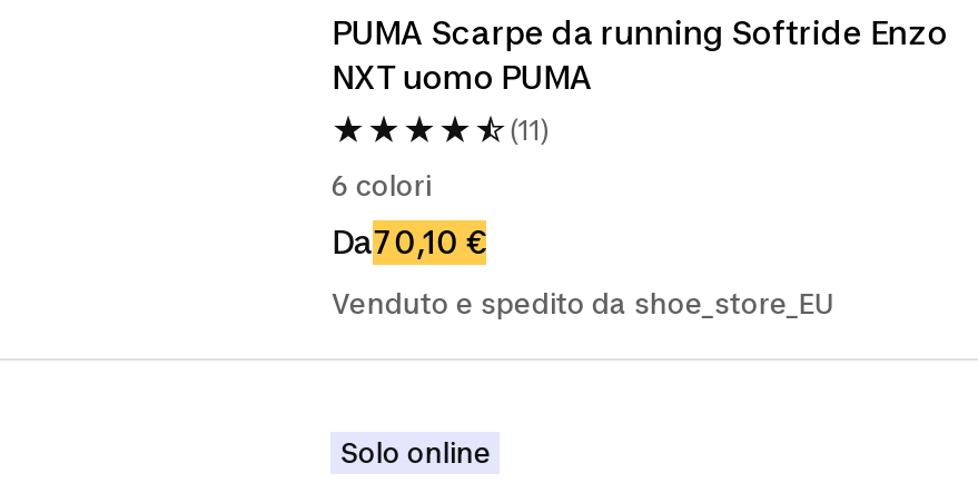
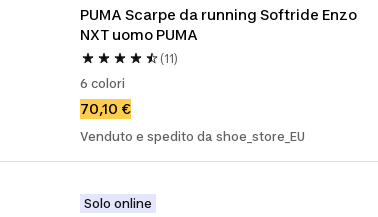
- Da70,10 €
+ 70,10 €
